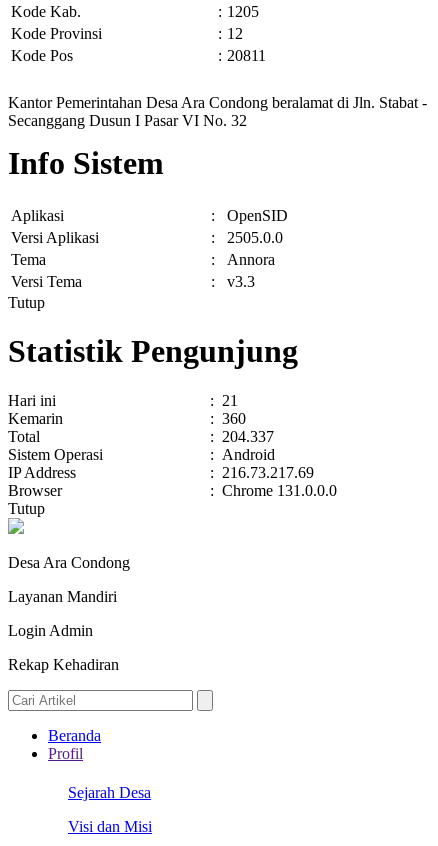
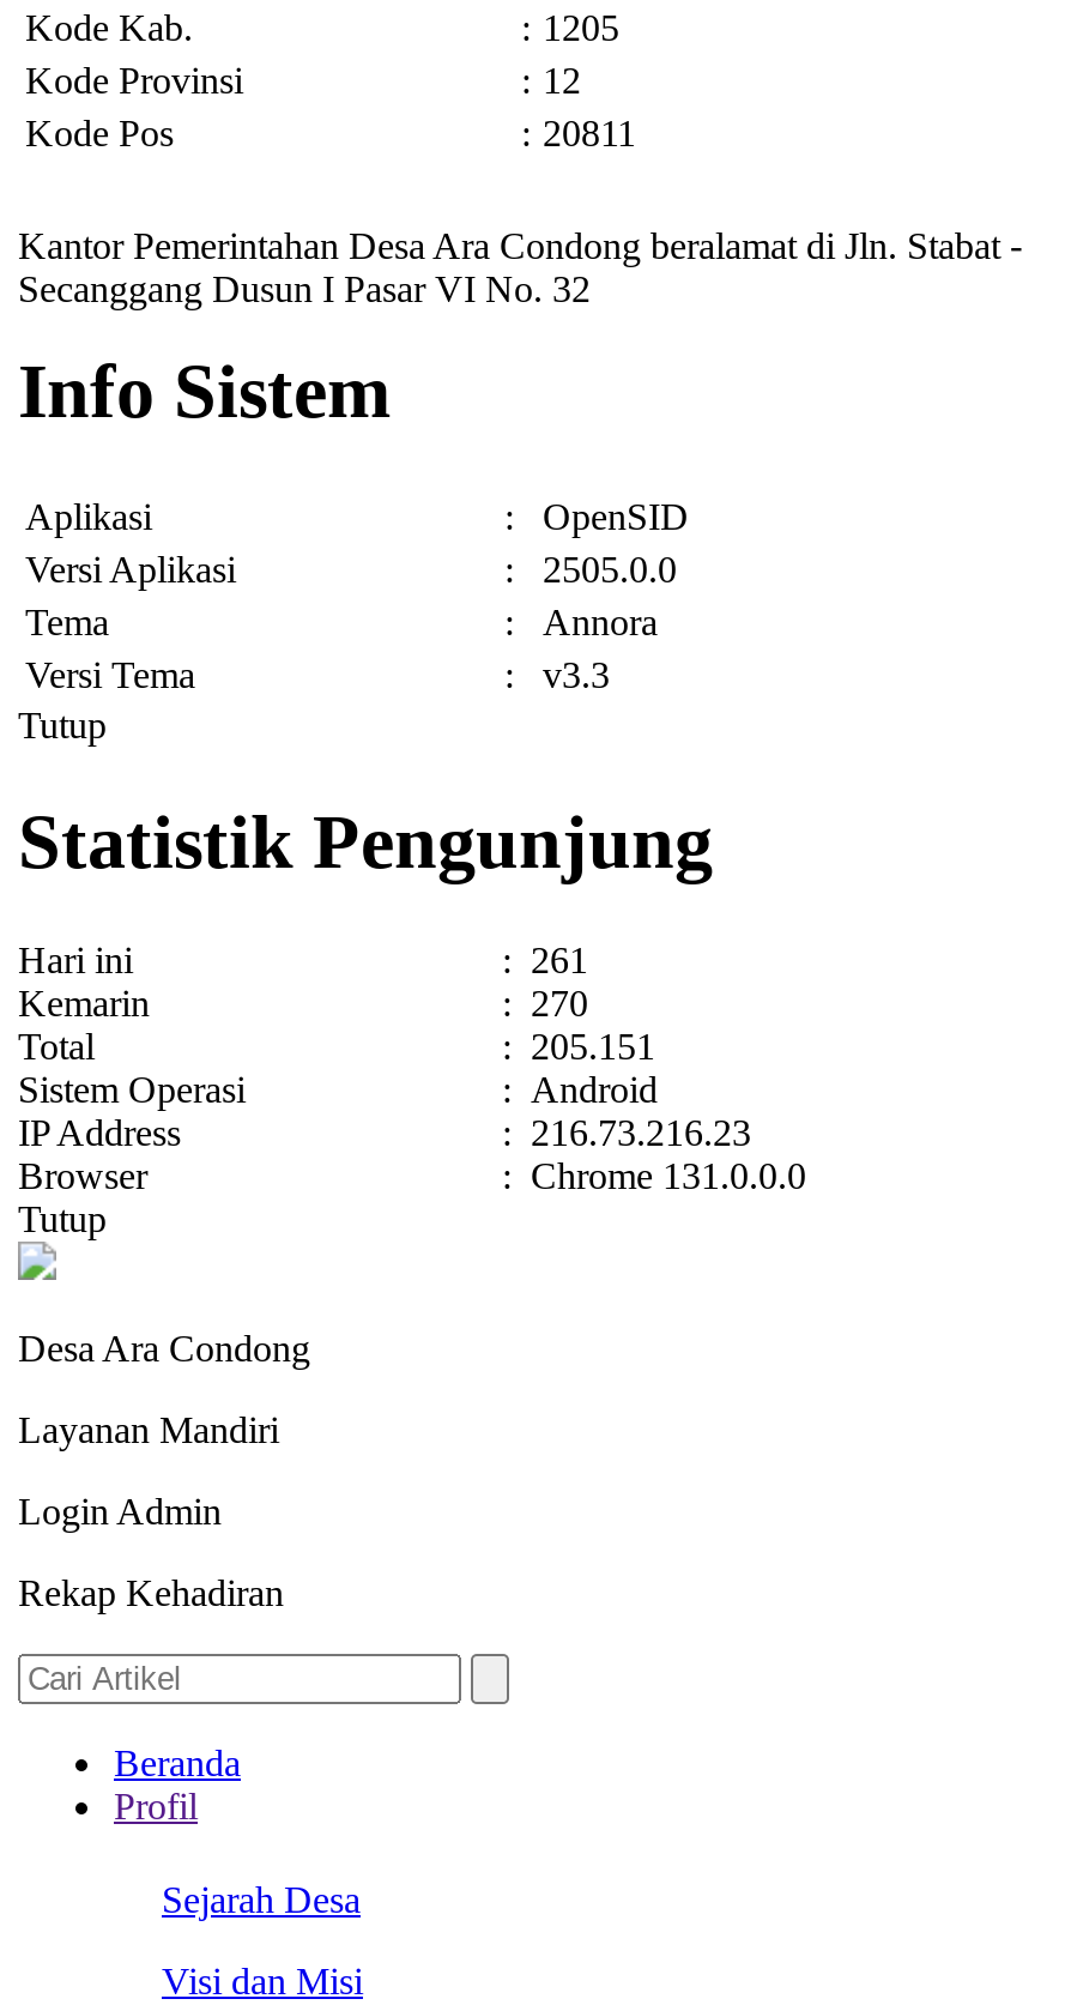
- : 21
+ : 261

- : 360
+ : 270

- : 204.337
+ : 205.151

- : 216.73.217.69
+ : 216.73.216.23
